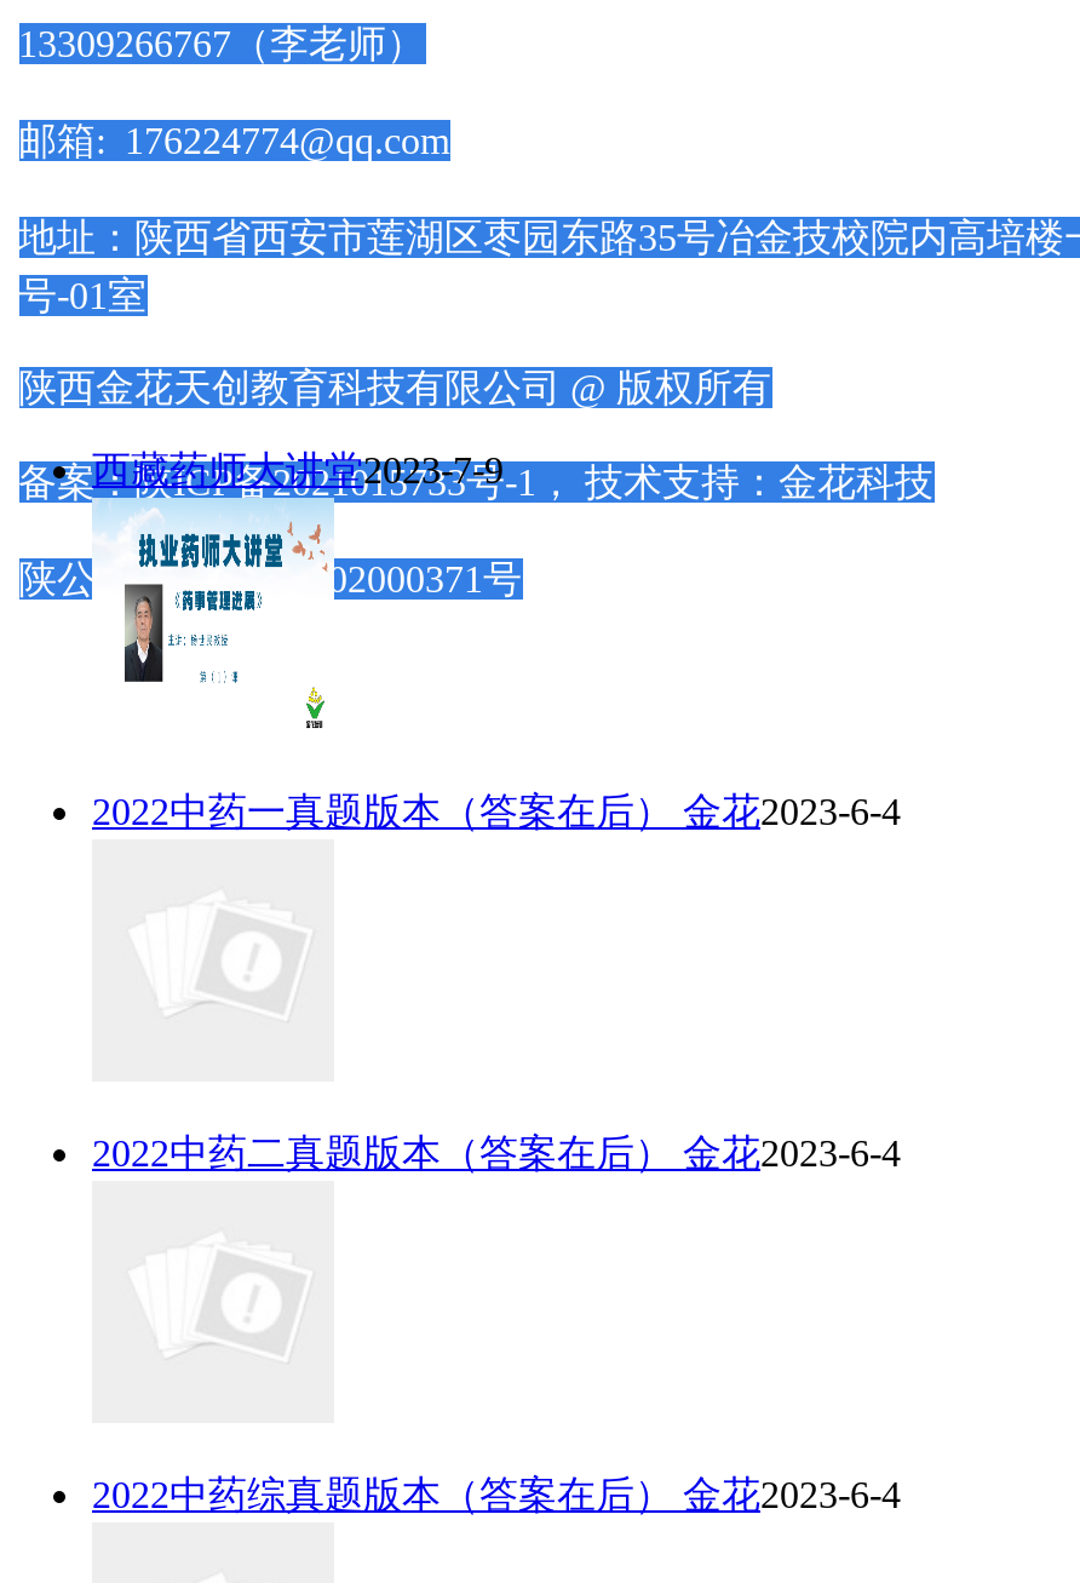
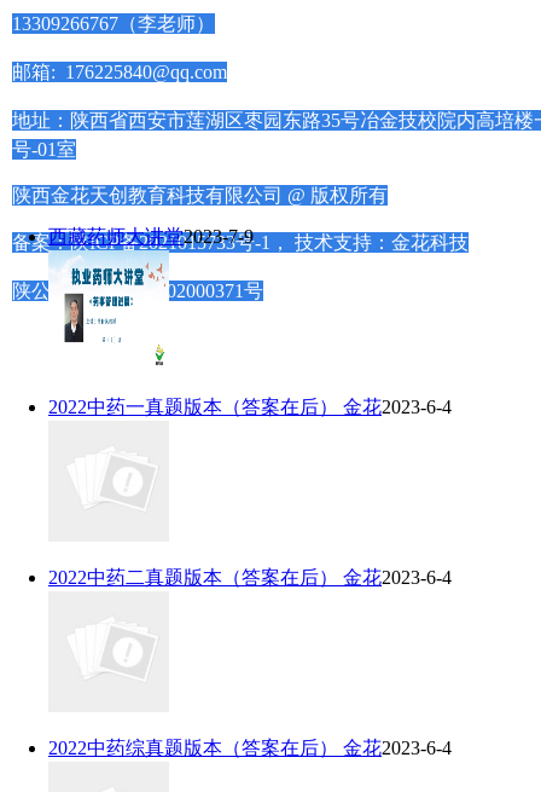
- 邮箱:176224774@qq.com
+ 邮箱:176225840@qq.com
